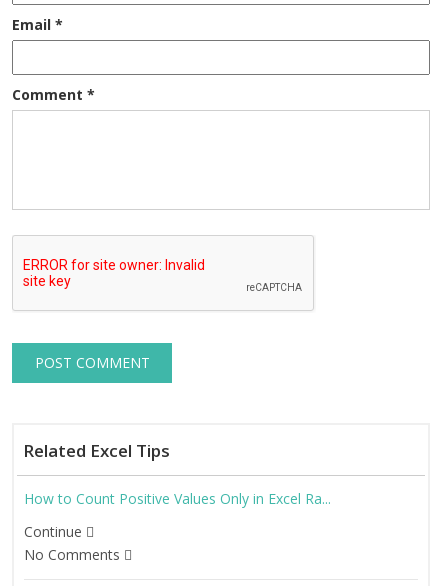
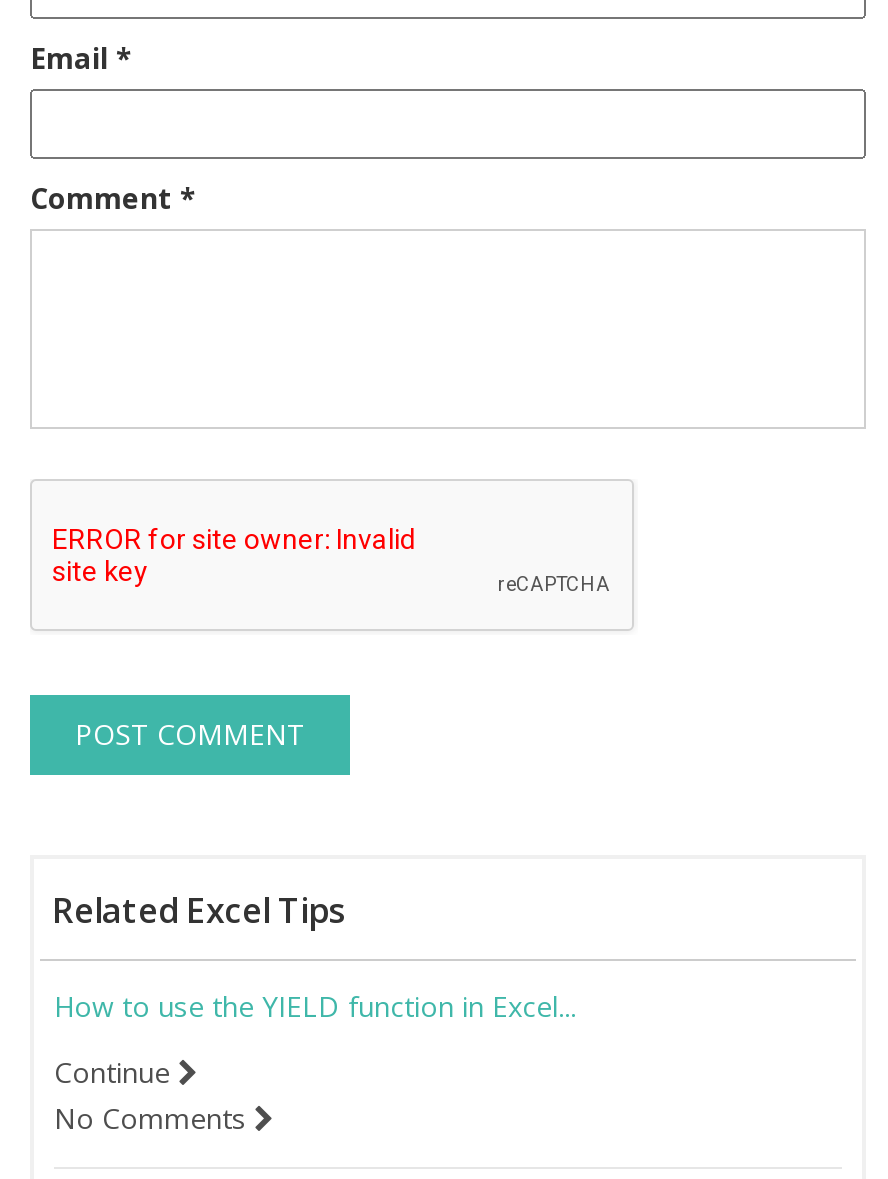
- How to Count Positive Values Only in Excel Ra...
+ How to use the YIELD function in Excel...
